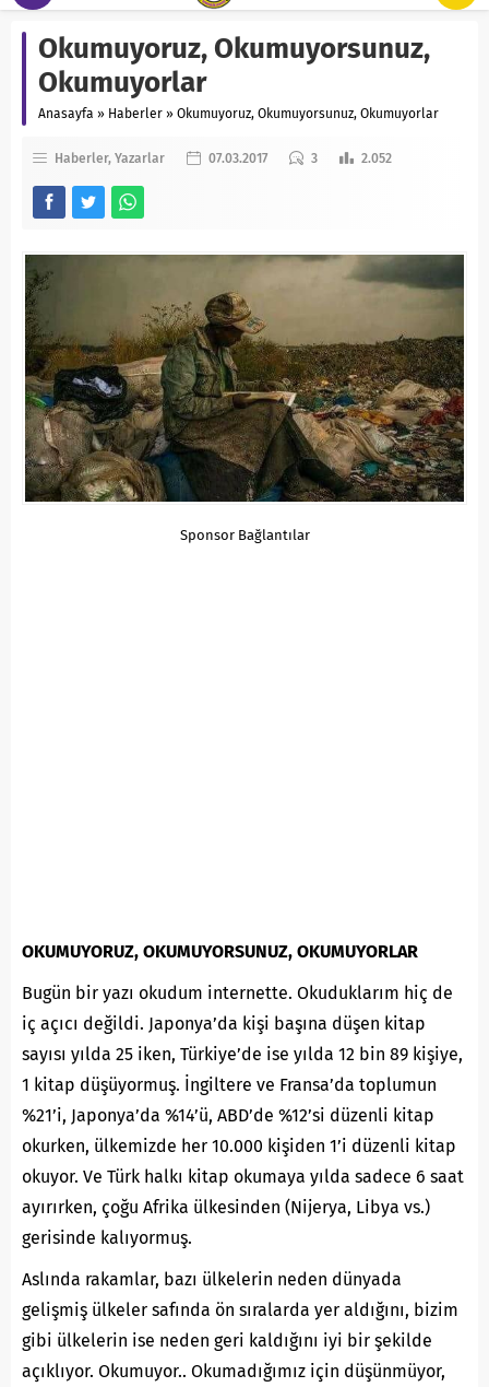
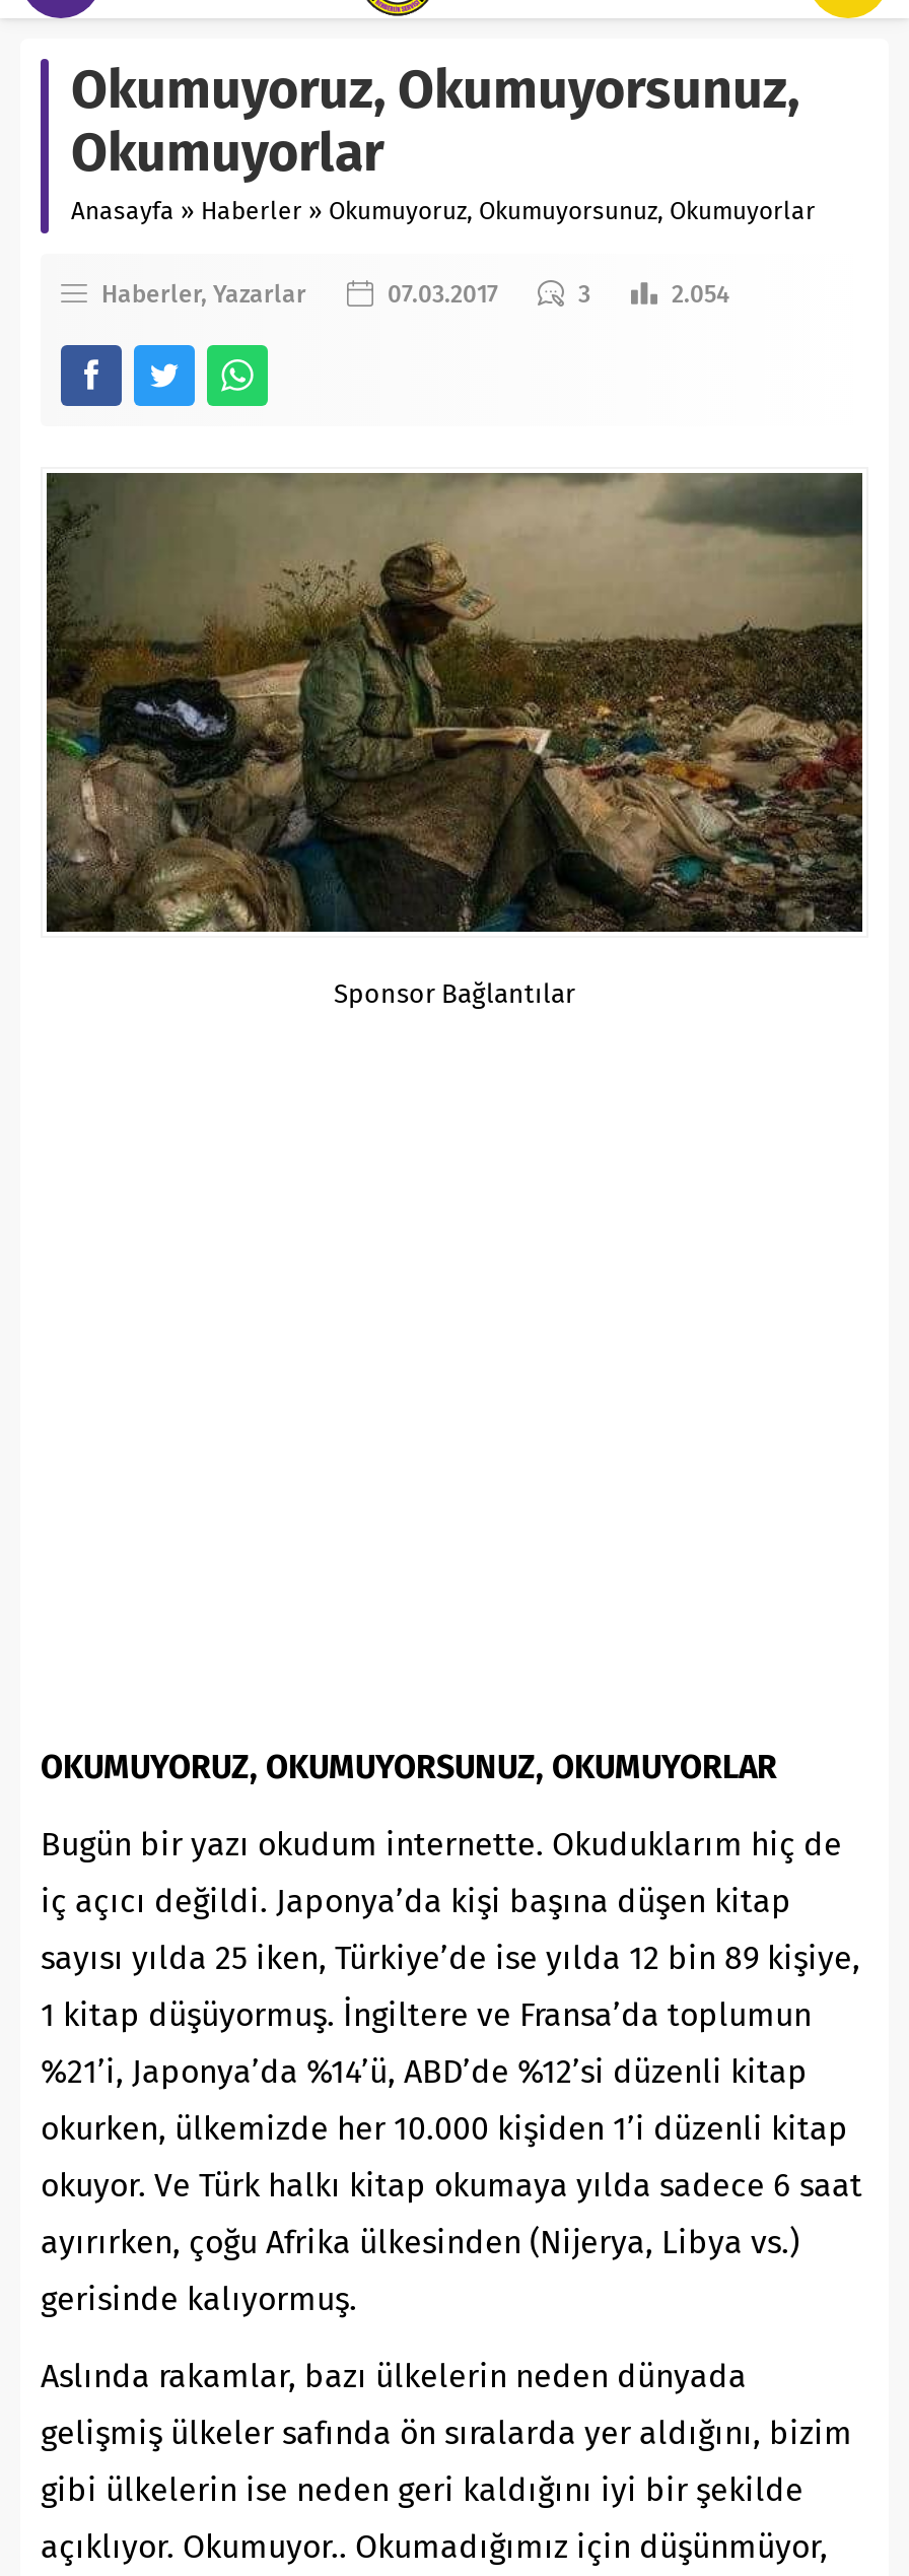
- 2.052
+ 2.054
